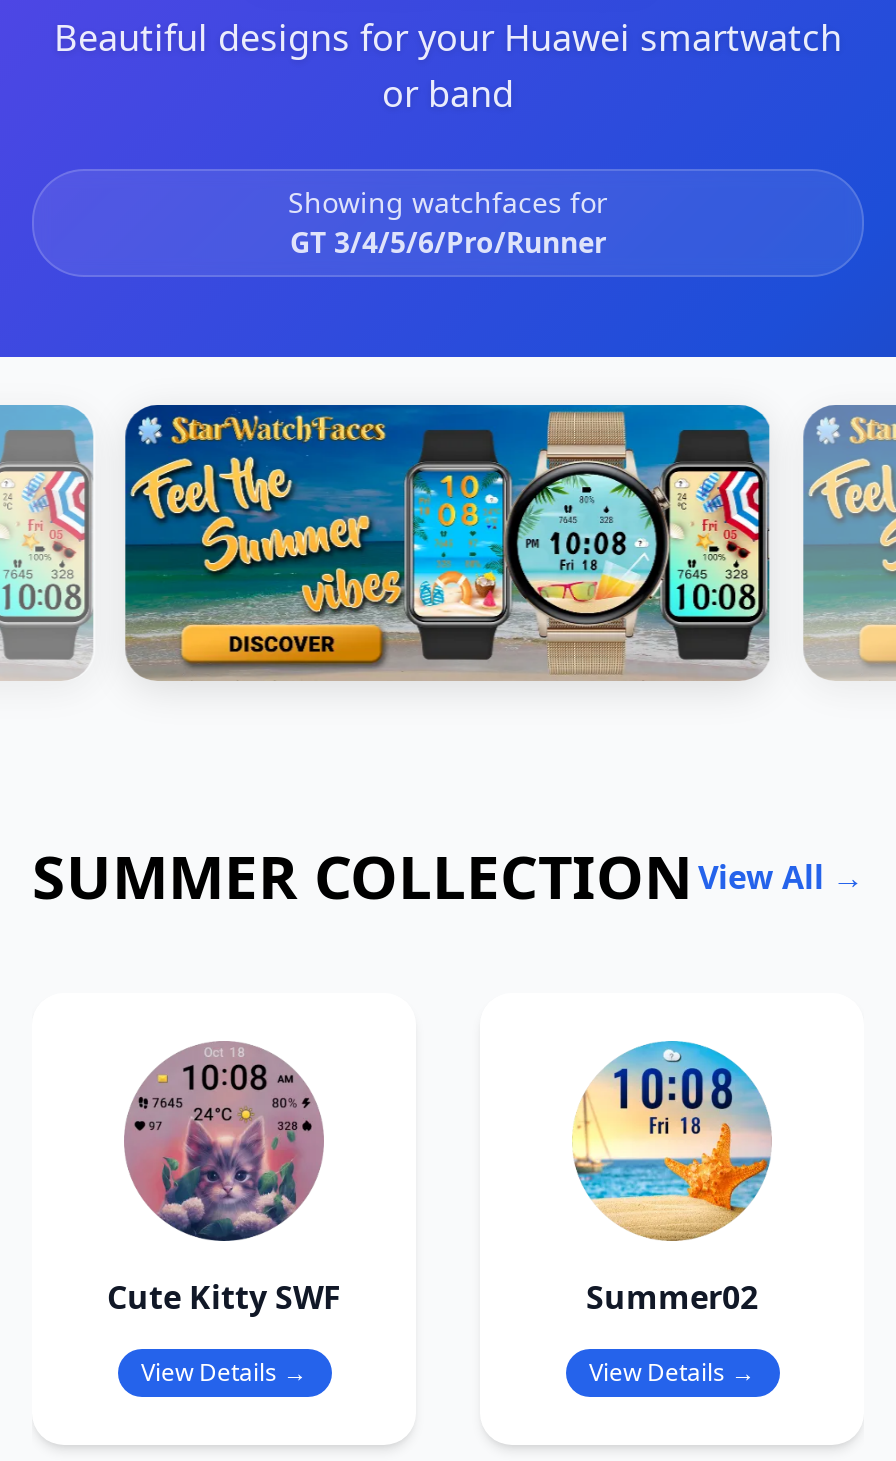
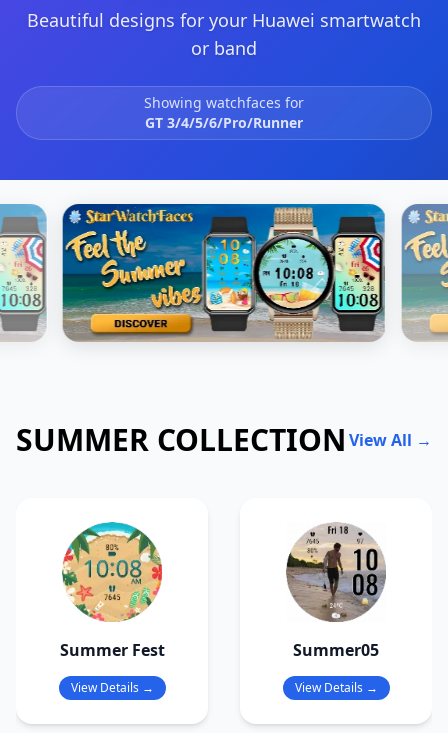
- [image]
- Cute Kitty SWF
+ [image]
+ Summer Fest

- [image]
- Summer02
+ [image]
+ Summer05
